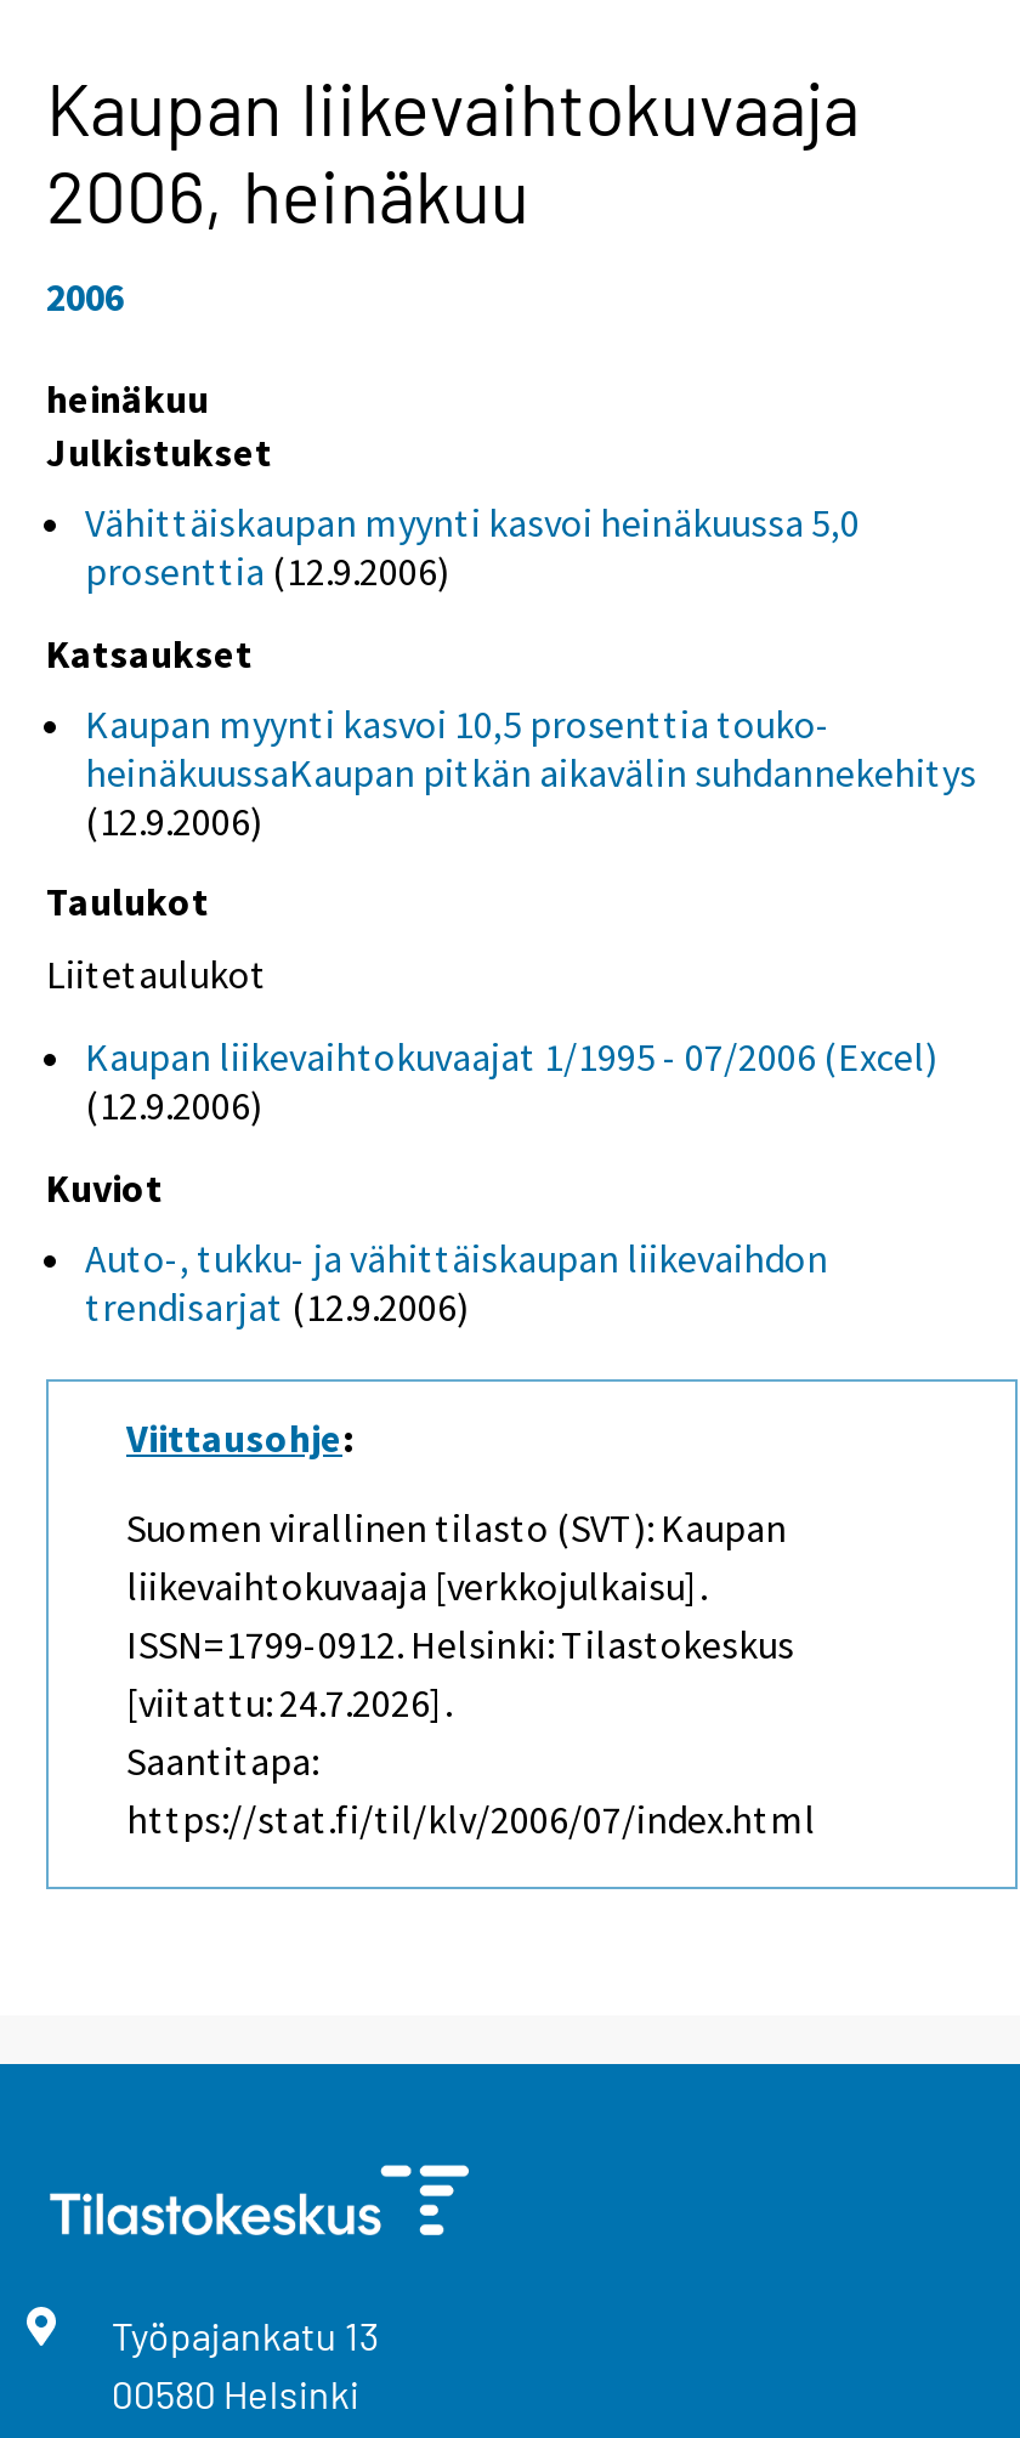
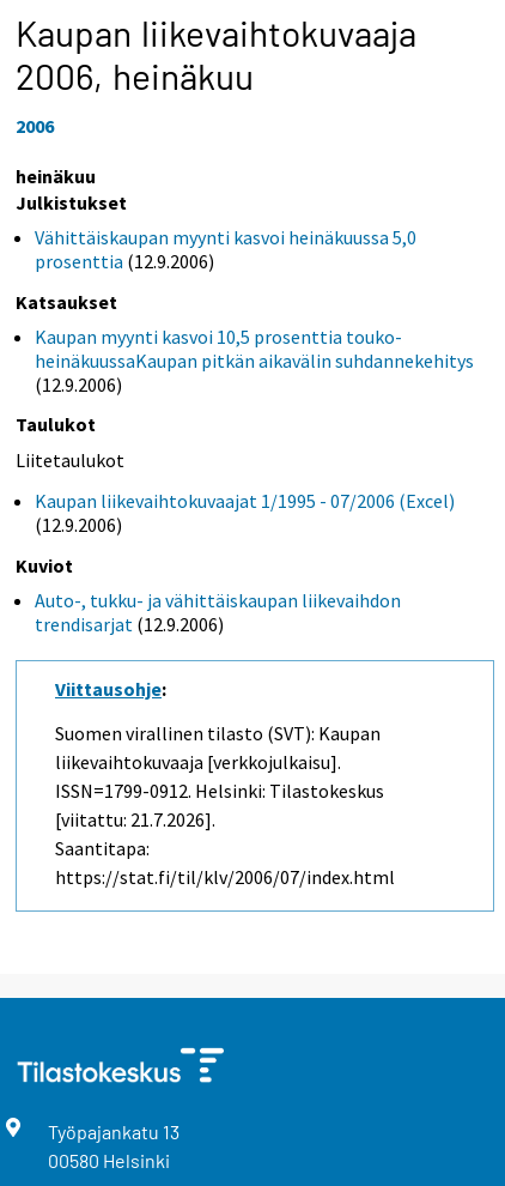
- [viitattu: 24.7.2026].
+ [viitattu: 21.7.2026].
